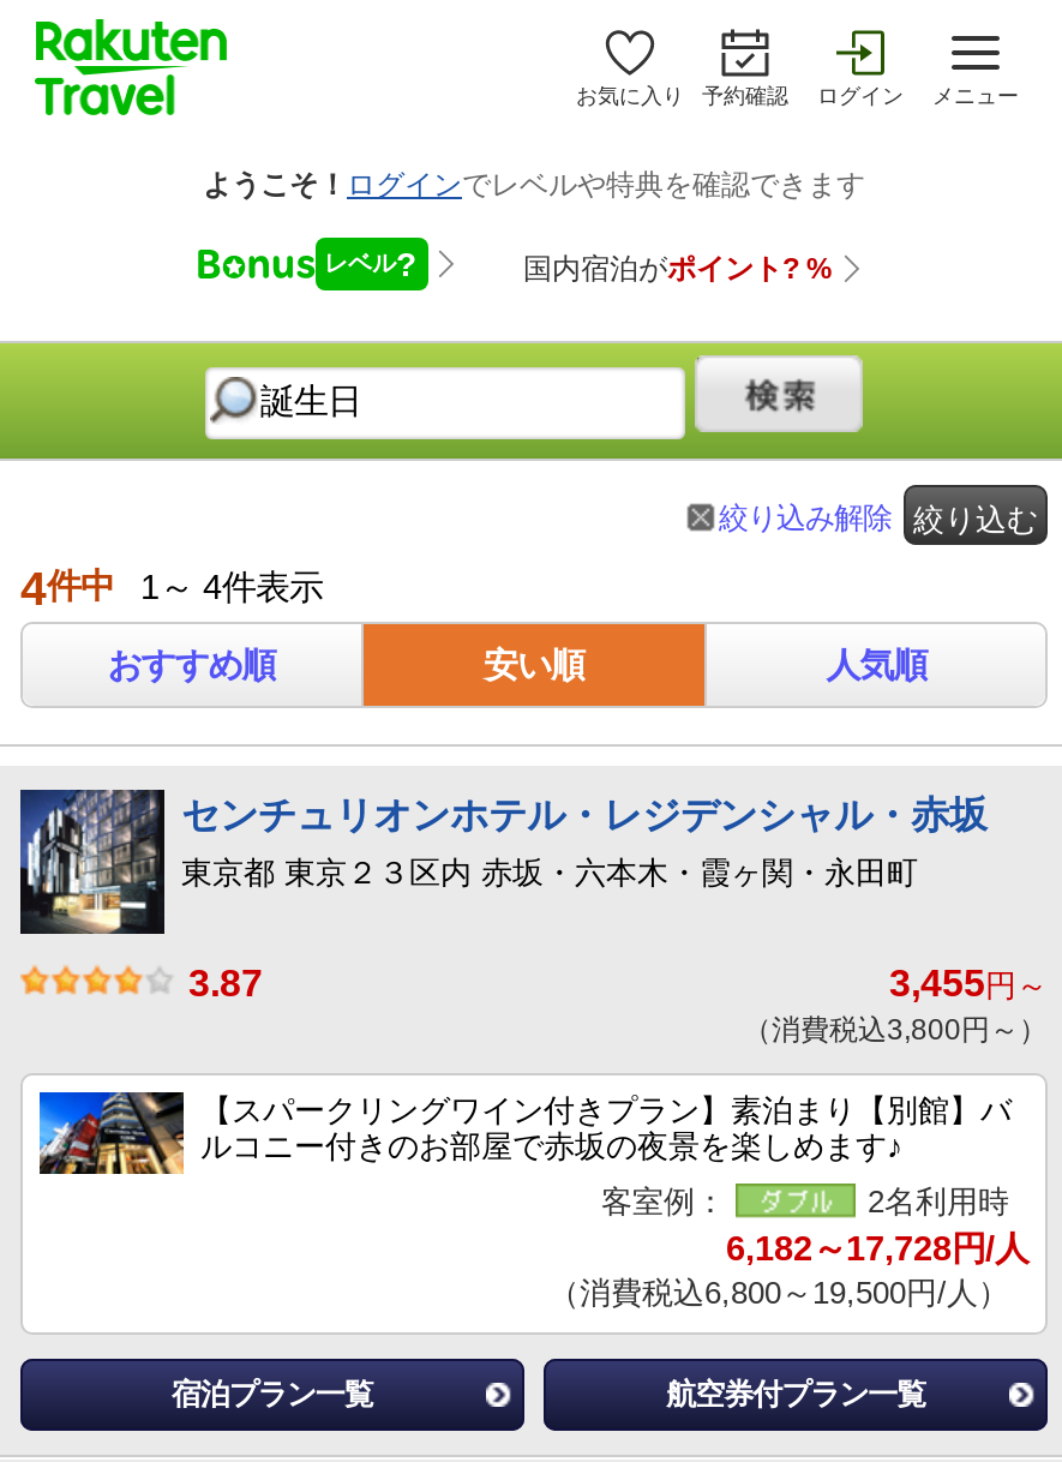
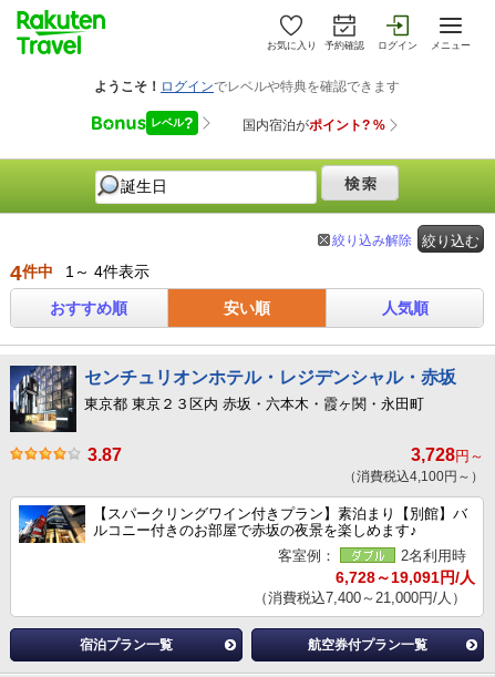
- 3,455円～
+ 3,728円～

- （消費税込3,800円～）
+ （消費税込4,100円～）

- 6,182～17,728円/人
+ 6,728～19,091円/人

- （消費税込6,800～19,500円/人）
+ （消費税込7,400～21,000円/人）
